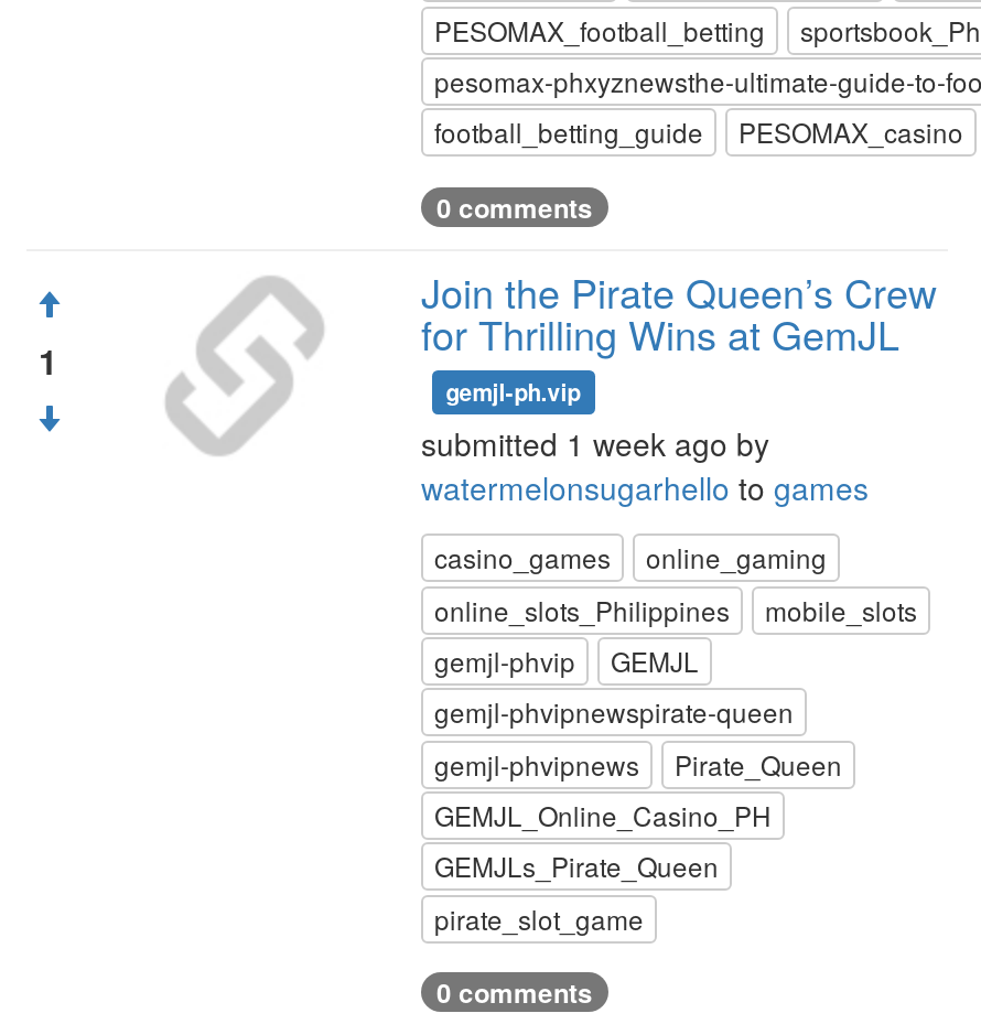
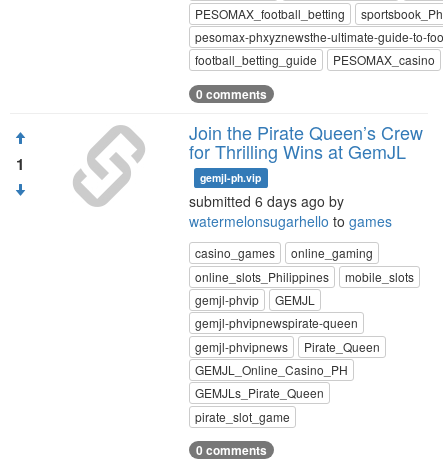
- submitted 1 week ago by
+ submitted 6 days ago by
